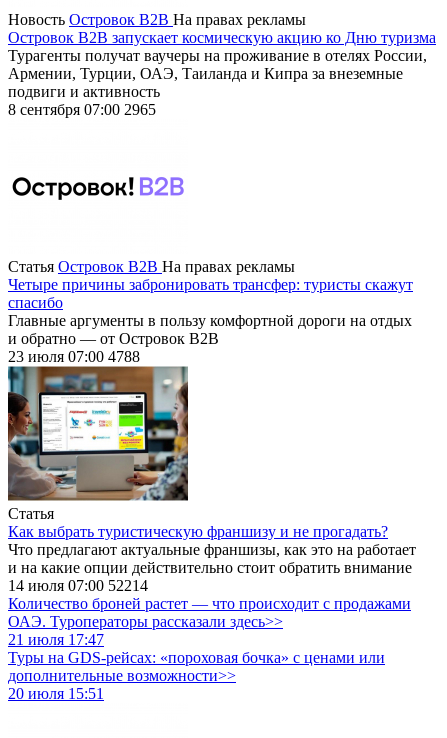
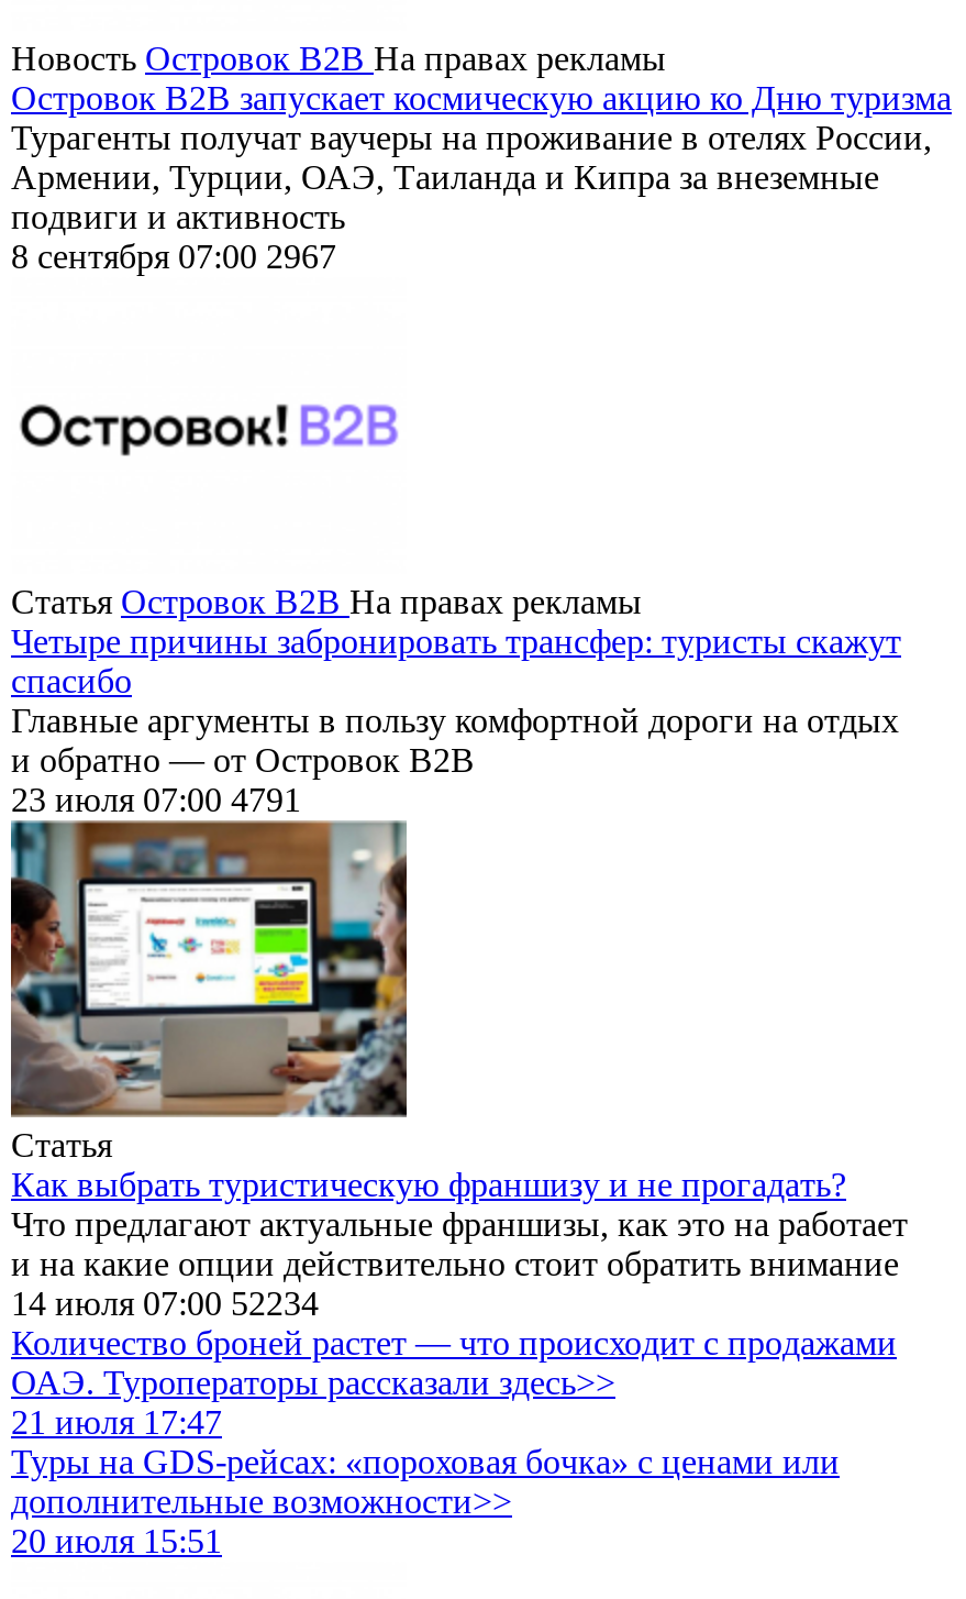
- 8 сентября 07:00 2965
+ 8 сентября 07:00 2967

- 23 июля 07:00 4788
+ 23 июля 07:00 4791

- 14 июля 07:00 52214
+ 14 июля 07:00 52234
